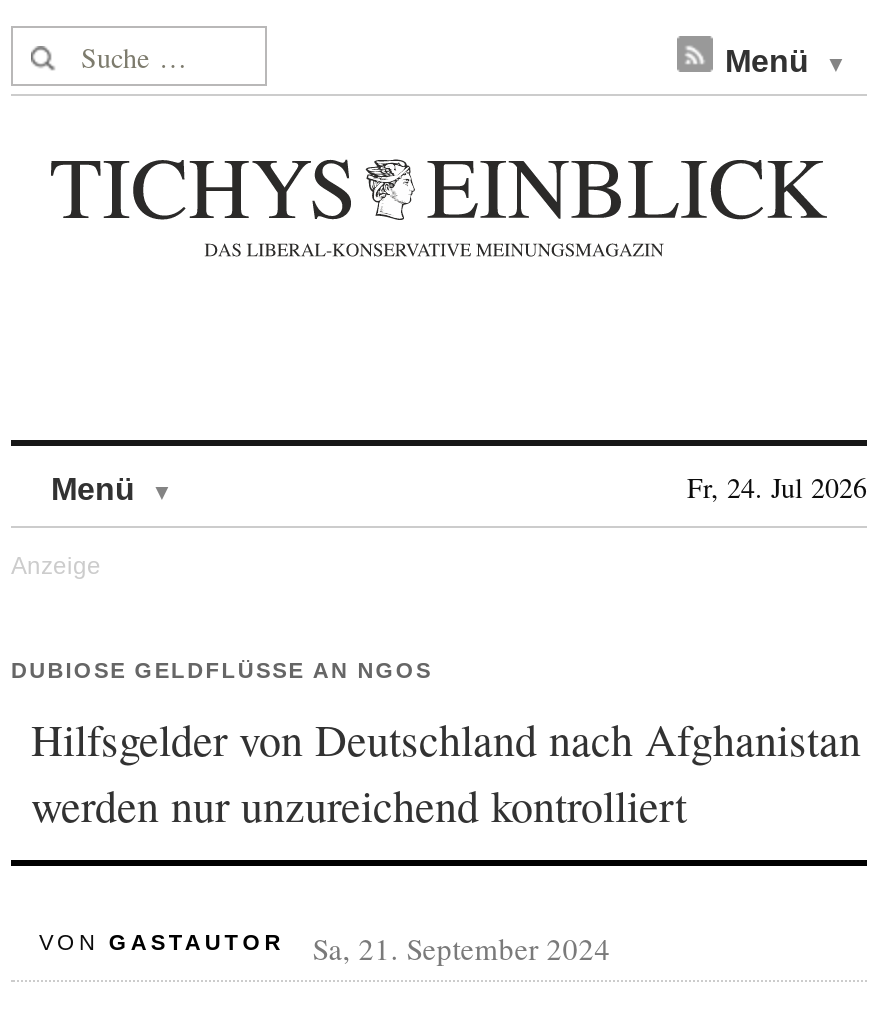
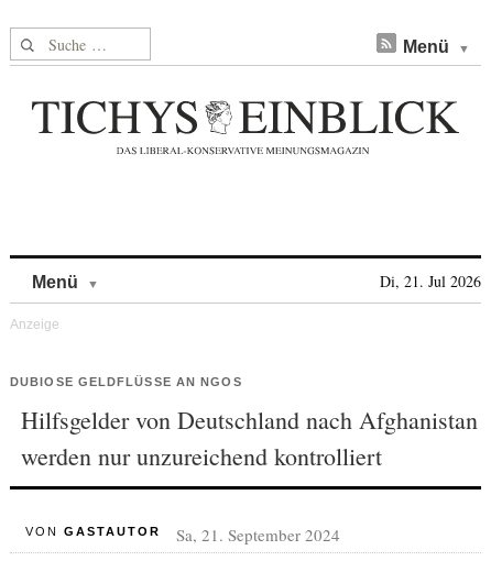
- Fr, 24. Jul 2026
+ Di, 21. Jul 2026
